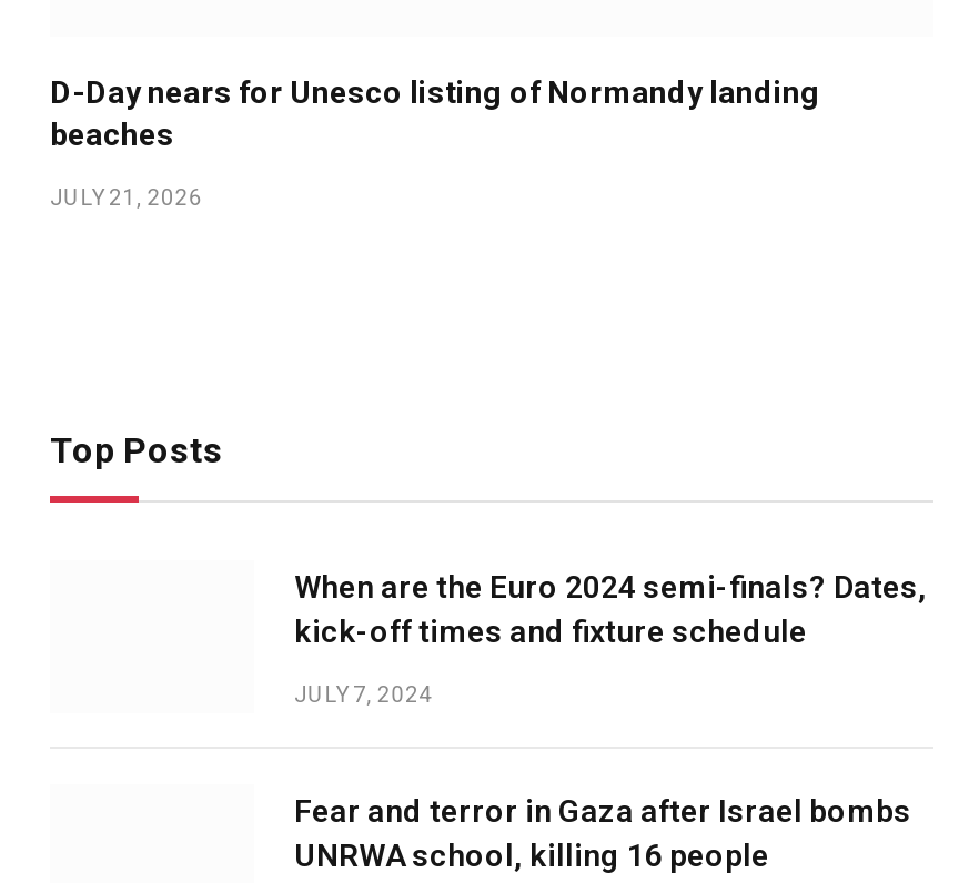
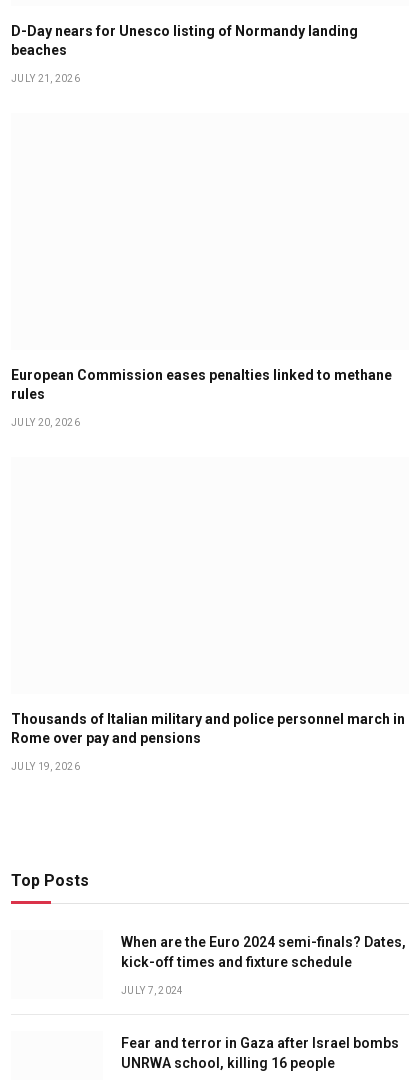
+ European Commission eases penalties linked to methane
+ rules
+ JULY 20, 2026

+ Thousands of Italian military and police personnel march in
+ Rome over pay and pensions
+ JULY 19, 2026
